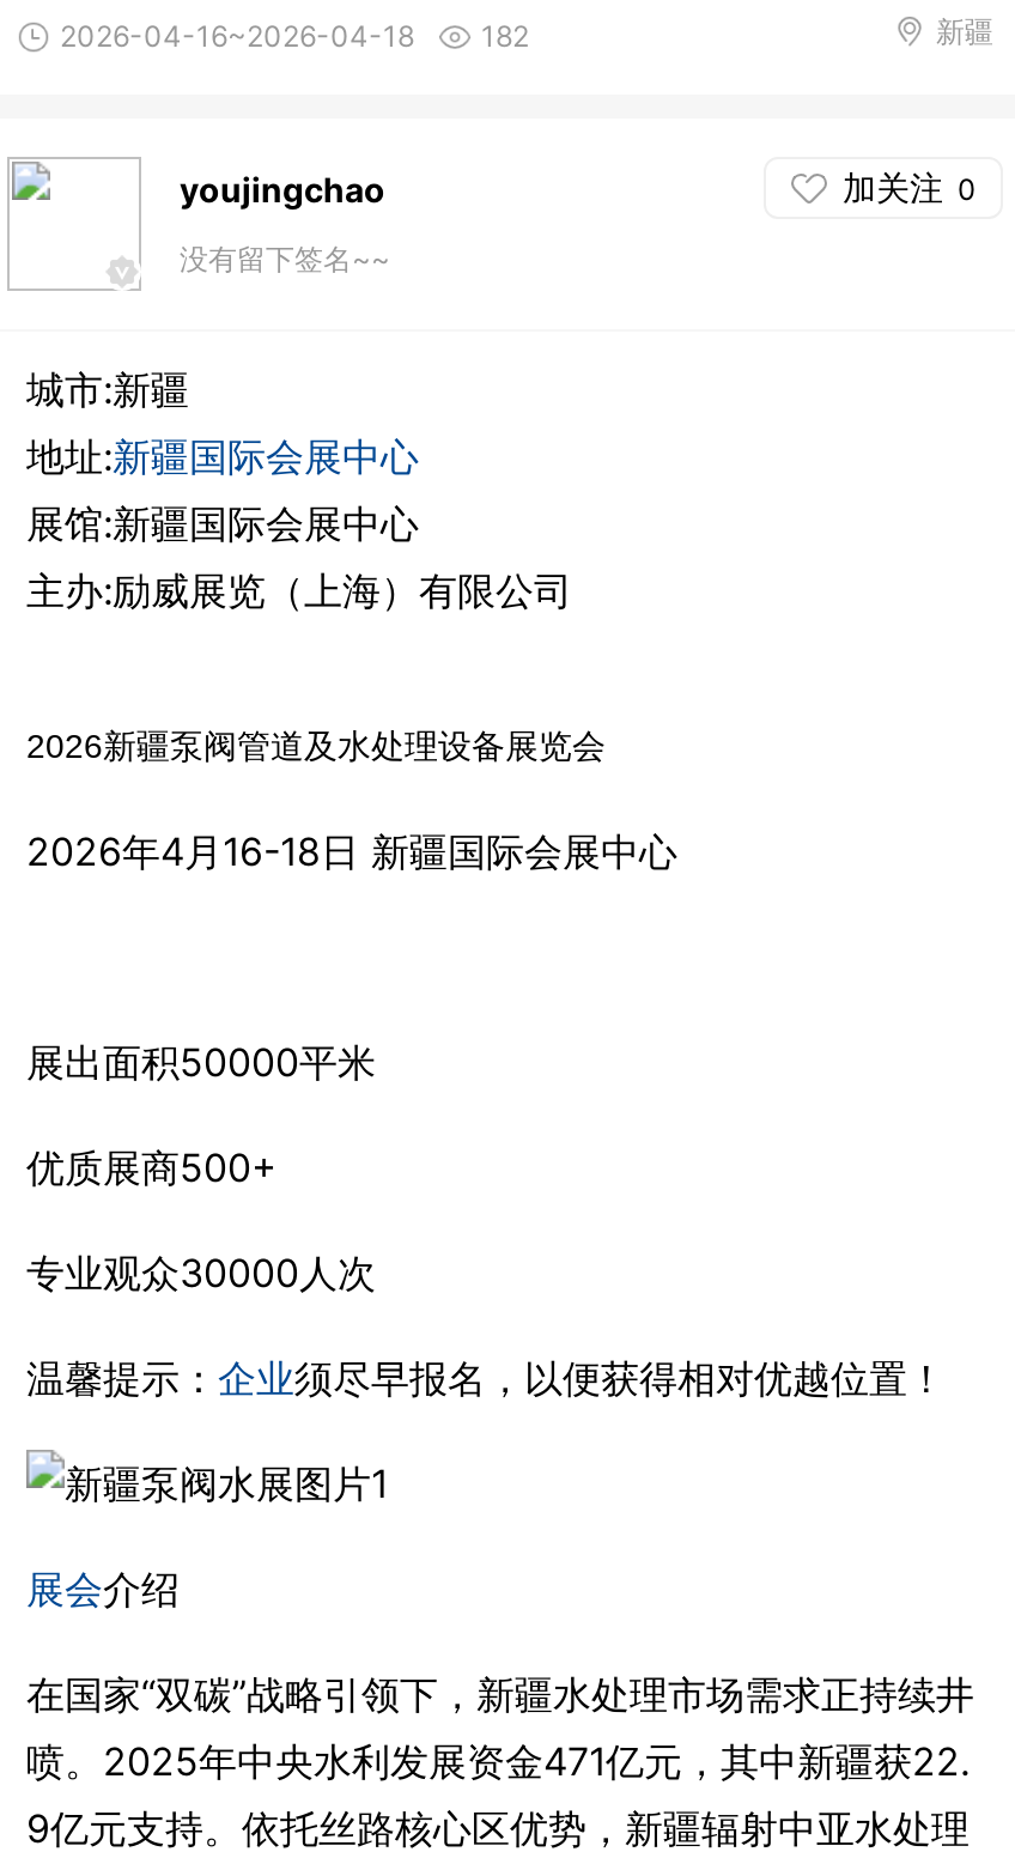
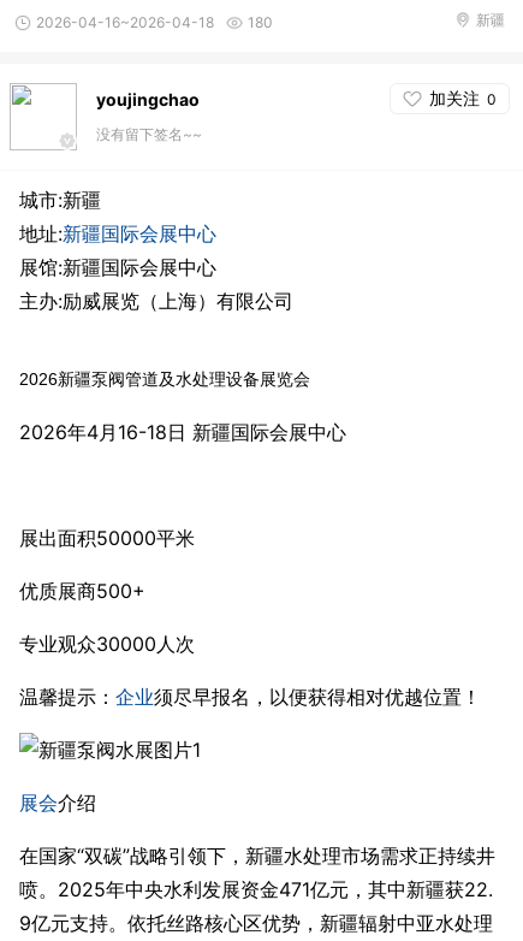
- 2026-04-16~2026-04-18 182
+ 2026-04-16~2026-04-18 180
